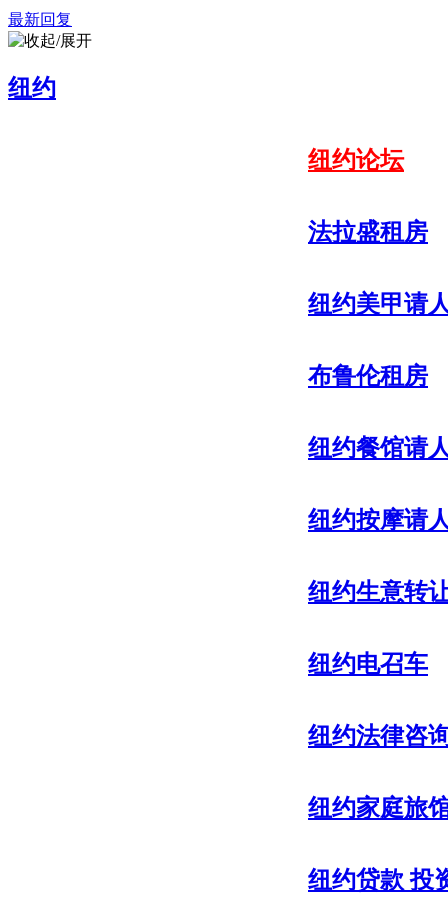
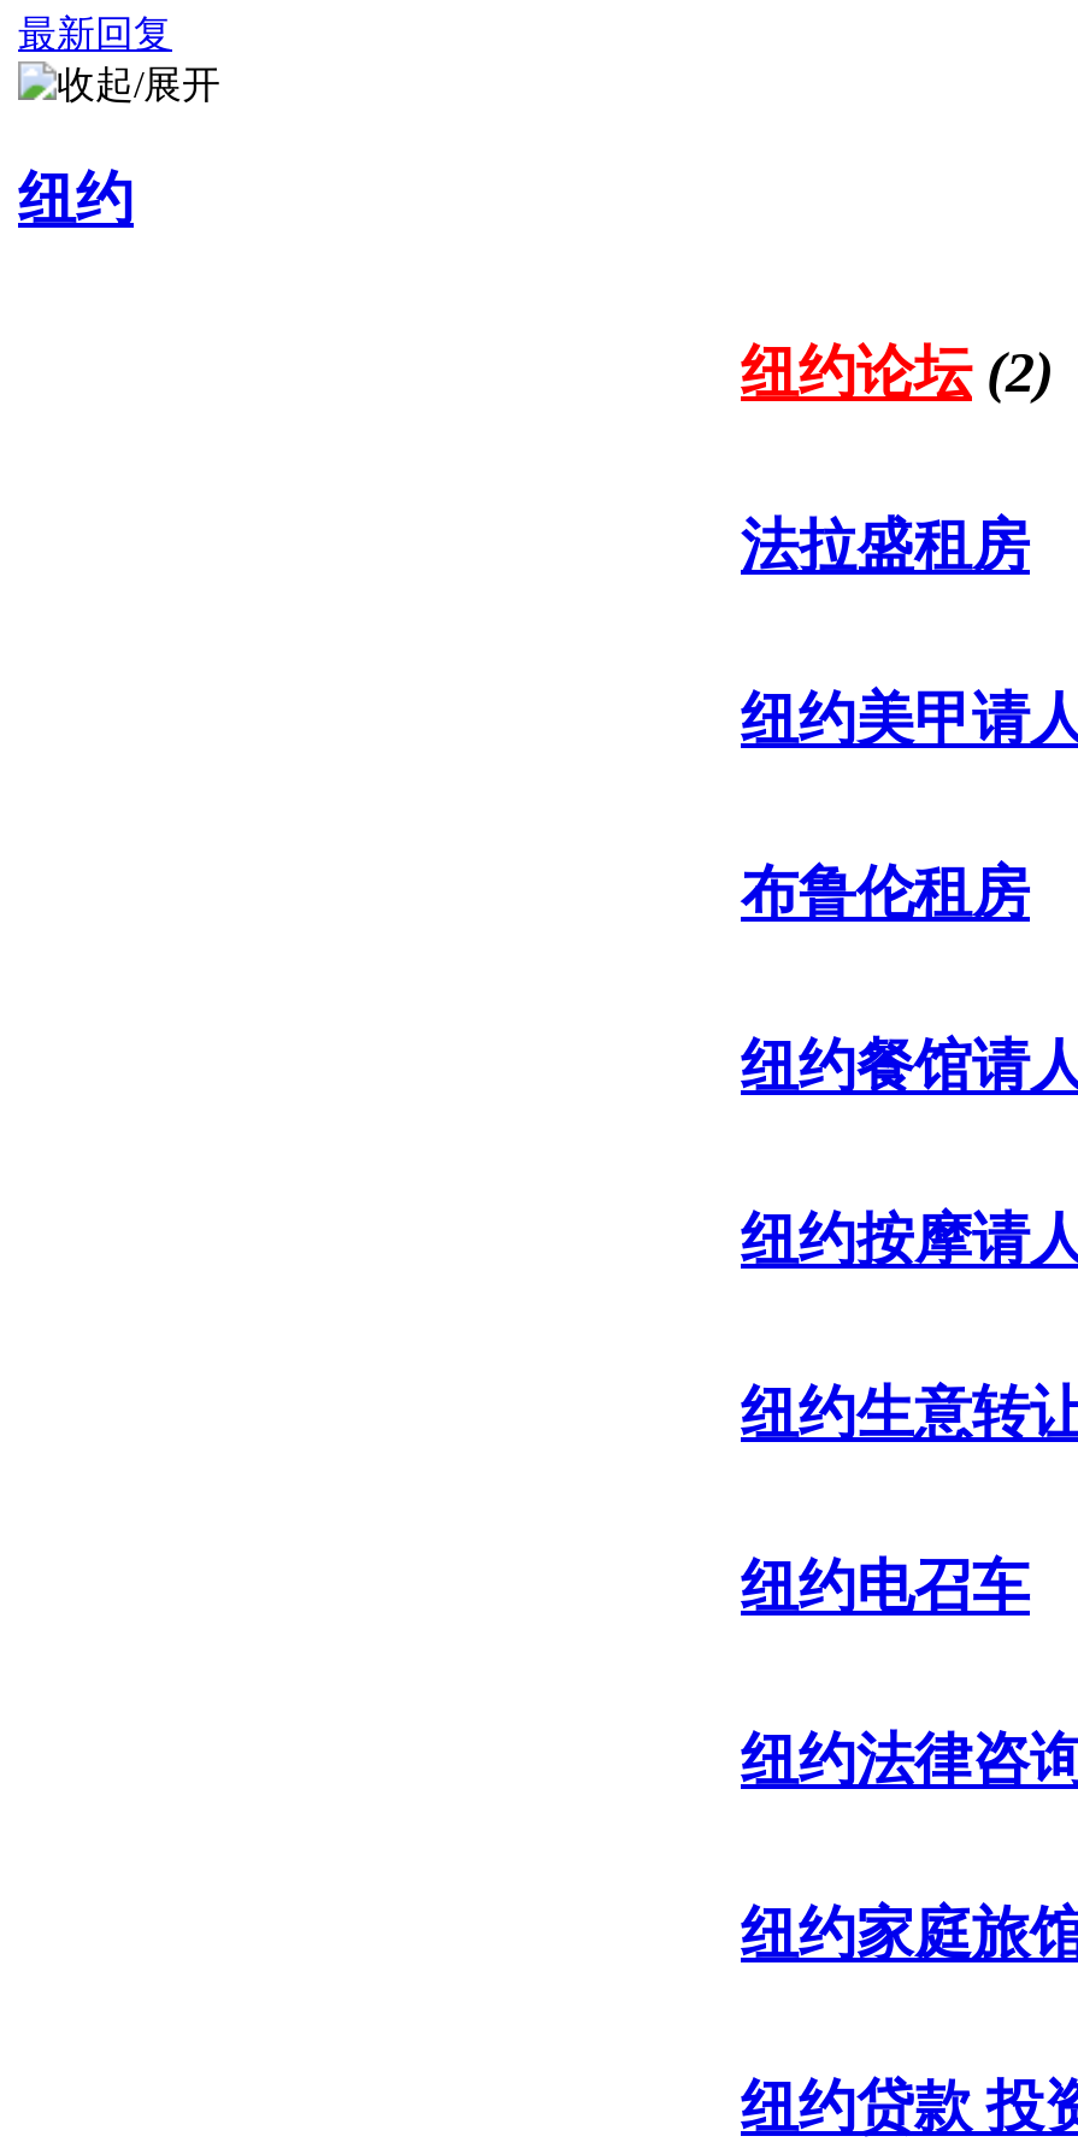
- 纽约论坛
+ 纽约论坛(2)
